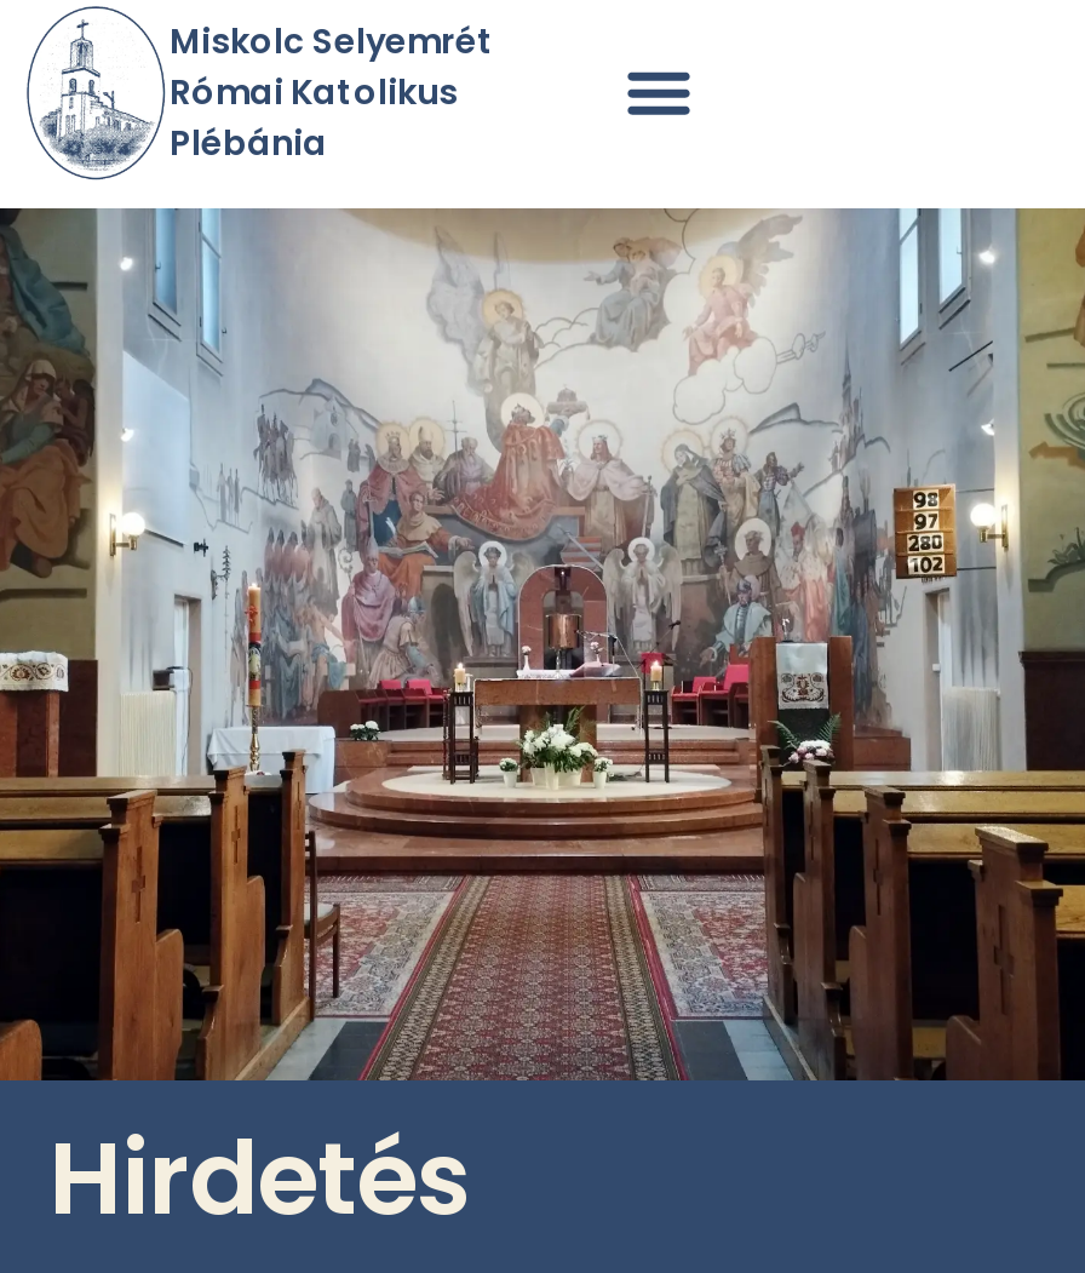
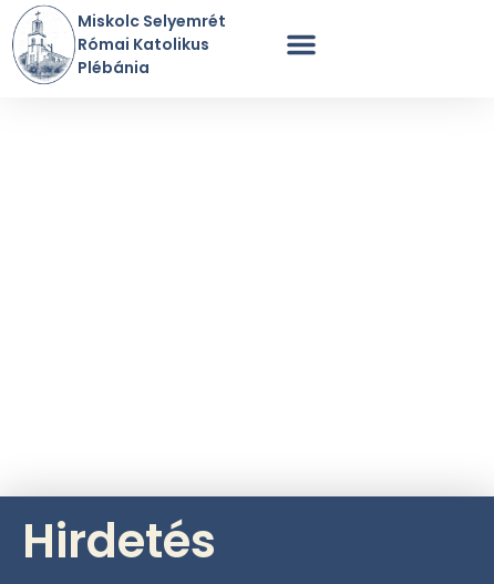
- [image]
